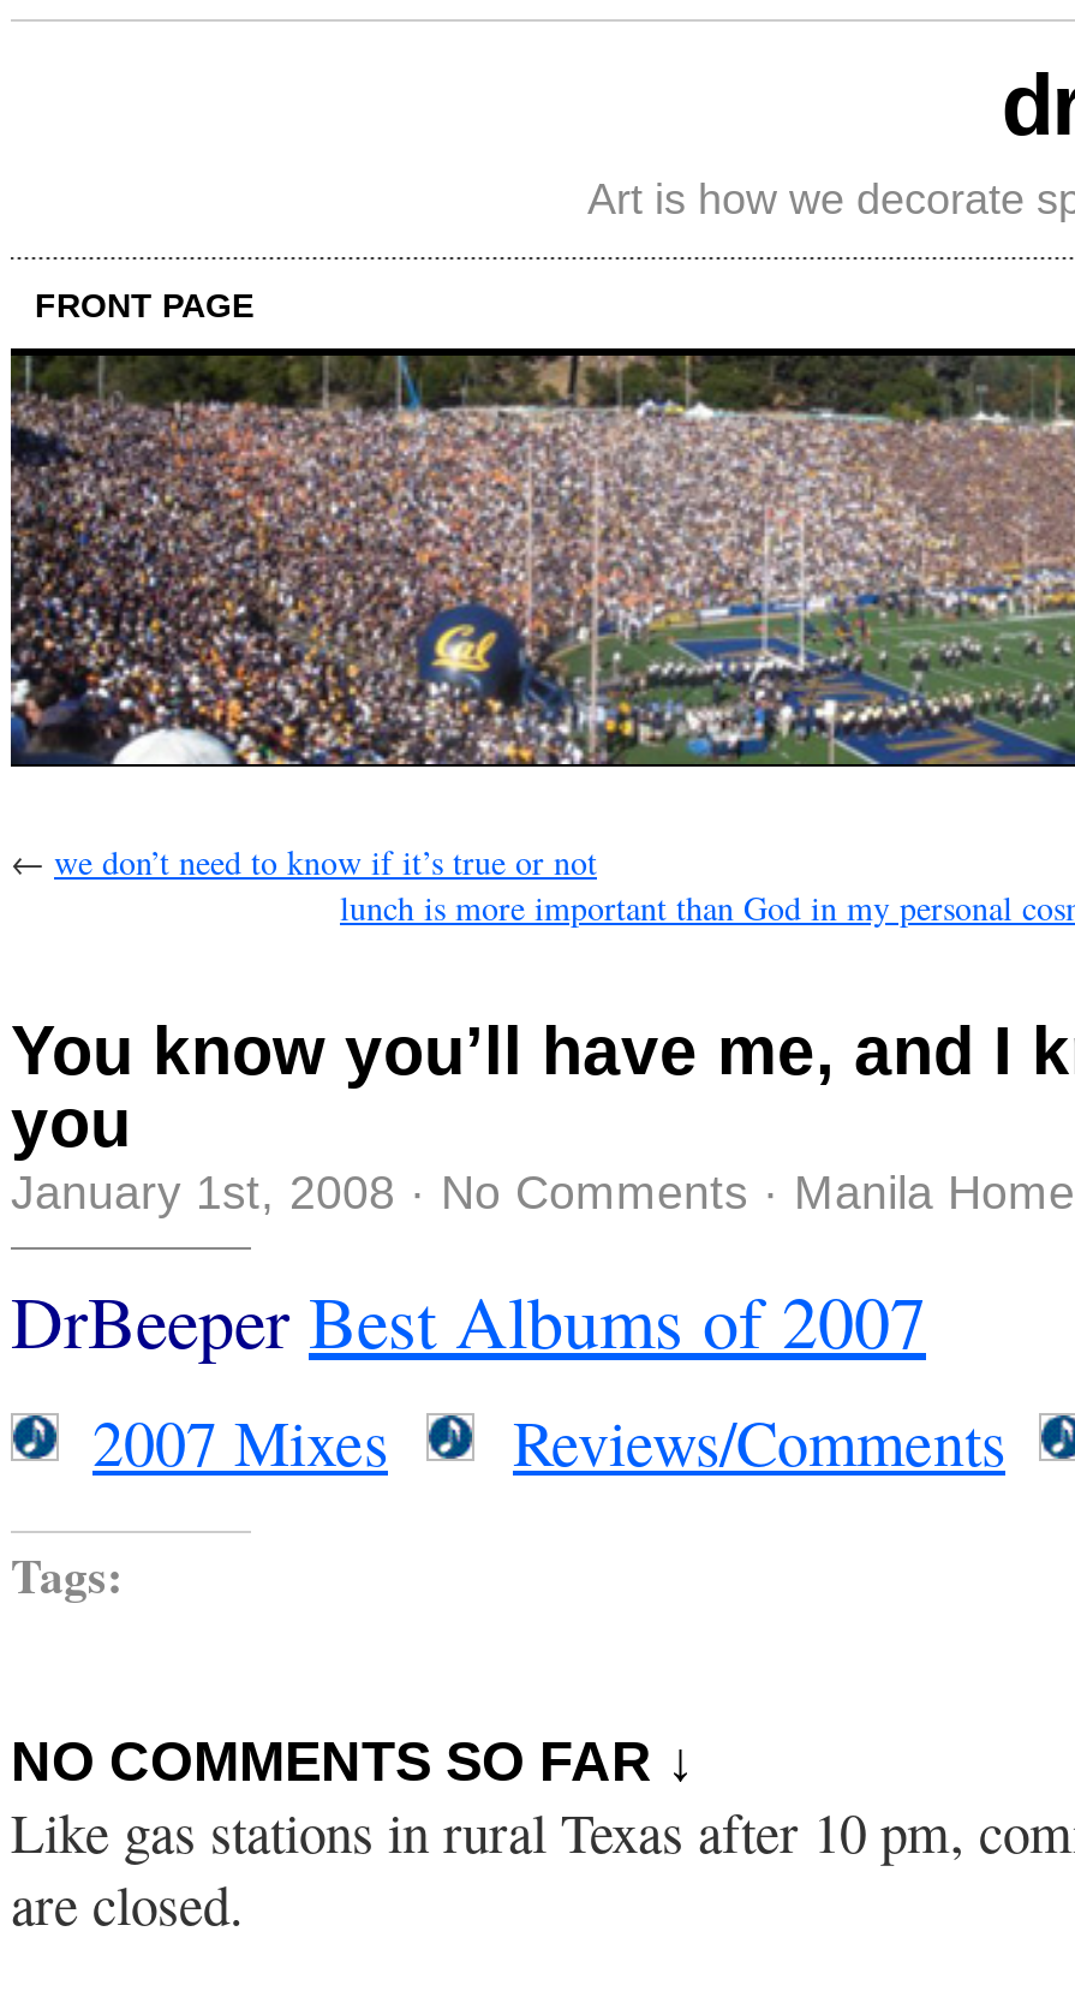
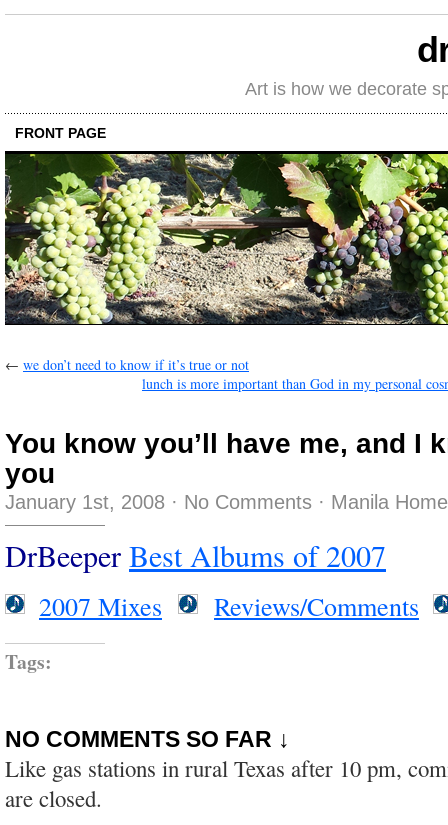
- [image]
+ [image]
